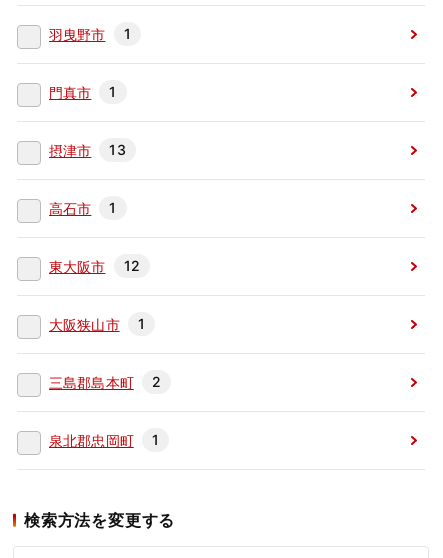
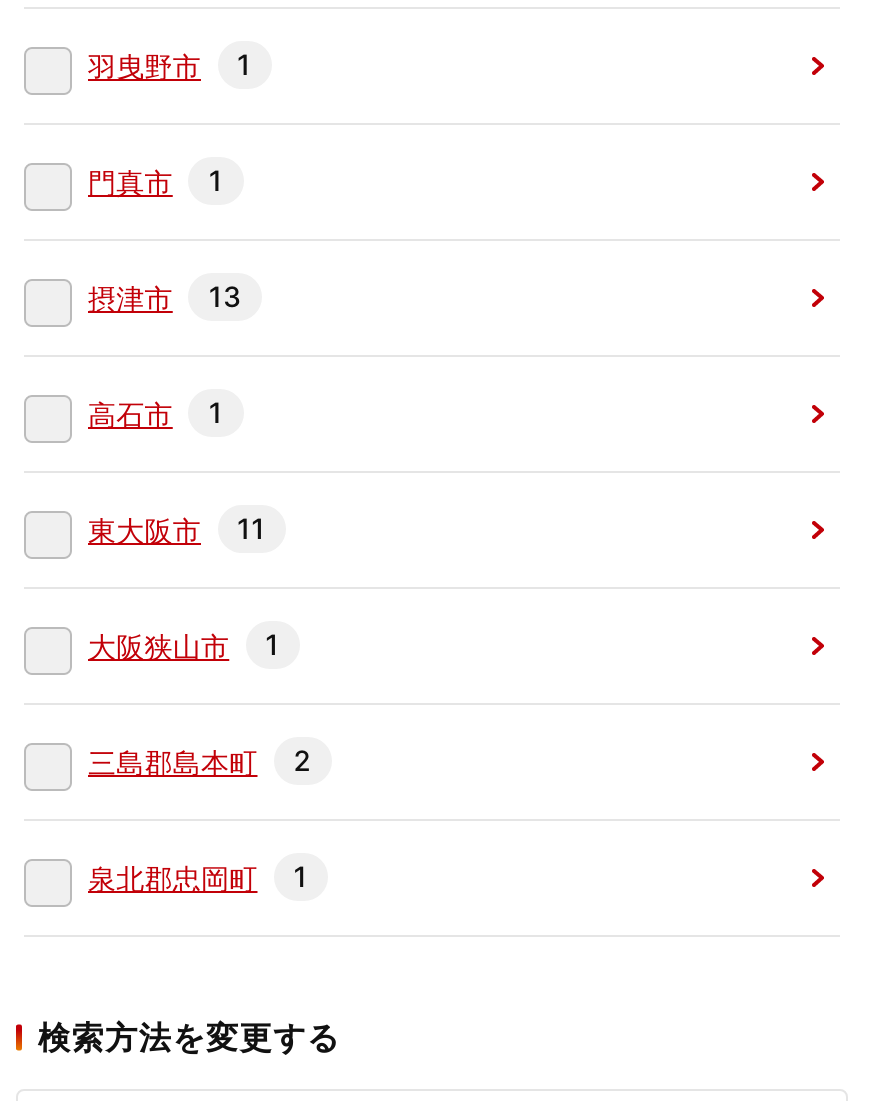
- 東大阪市 12
+ 東大阪市 11
